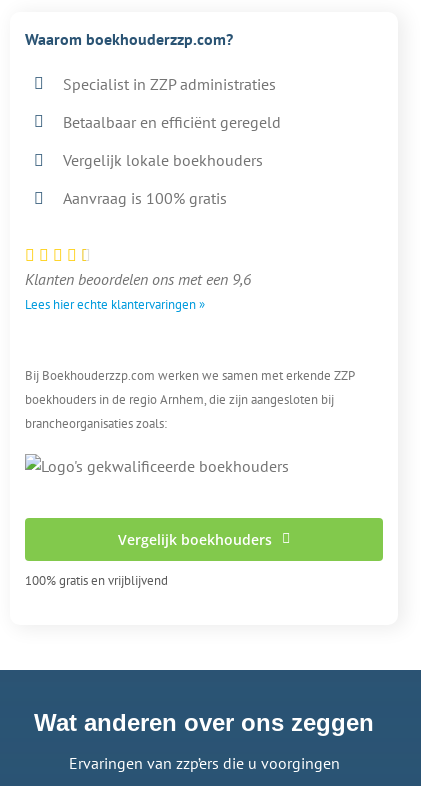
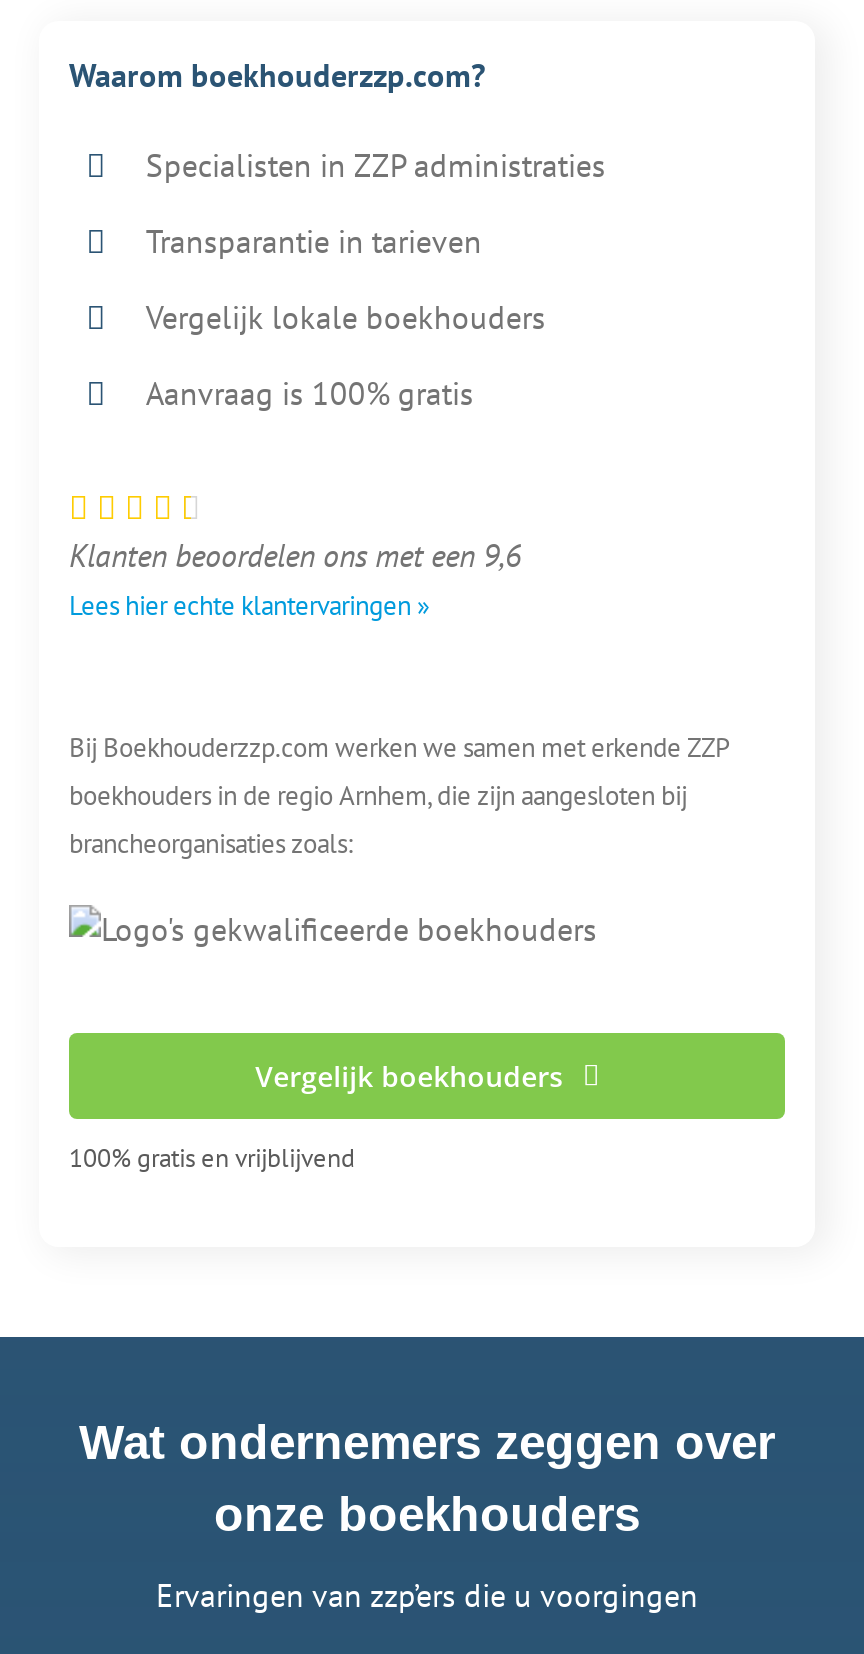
- Specialist in ZZP administraties
+ Specialisten in ZZP administraties

- Betaalbaar en efficiënt geregeld
+ Transparantie in tarieven

- Wat anderen over ons zeggen
+ Wat ondernemers zeggen over
+ onze boekhouders
